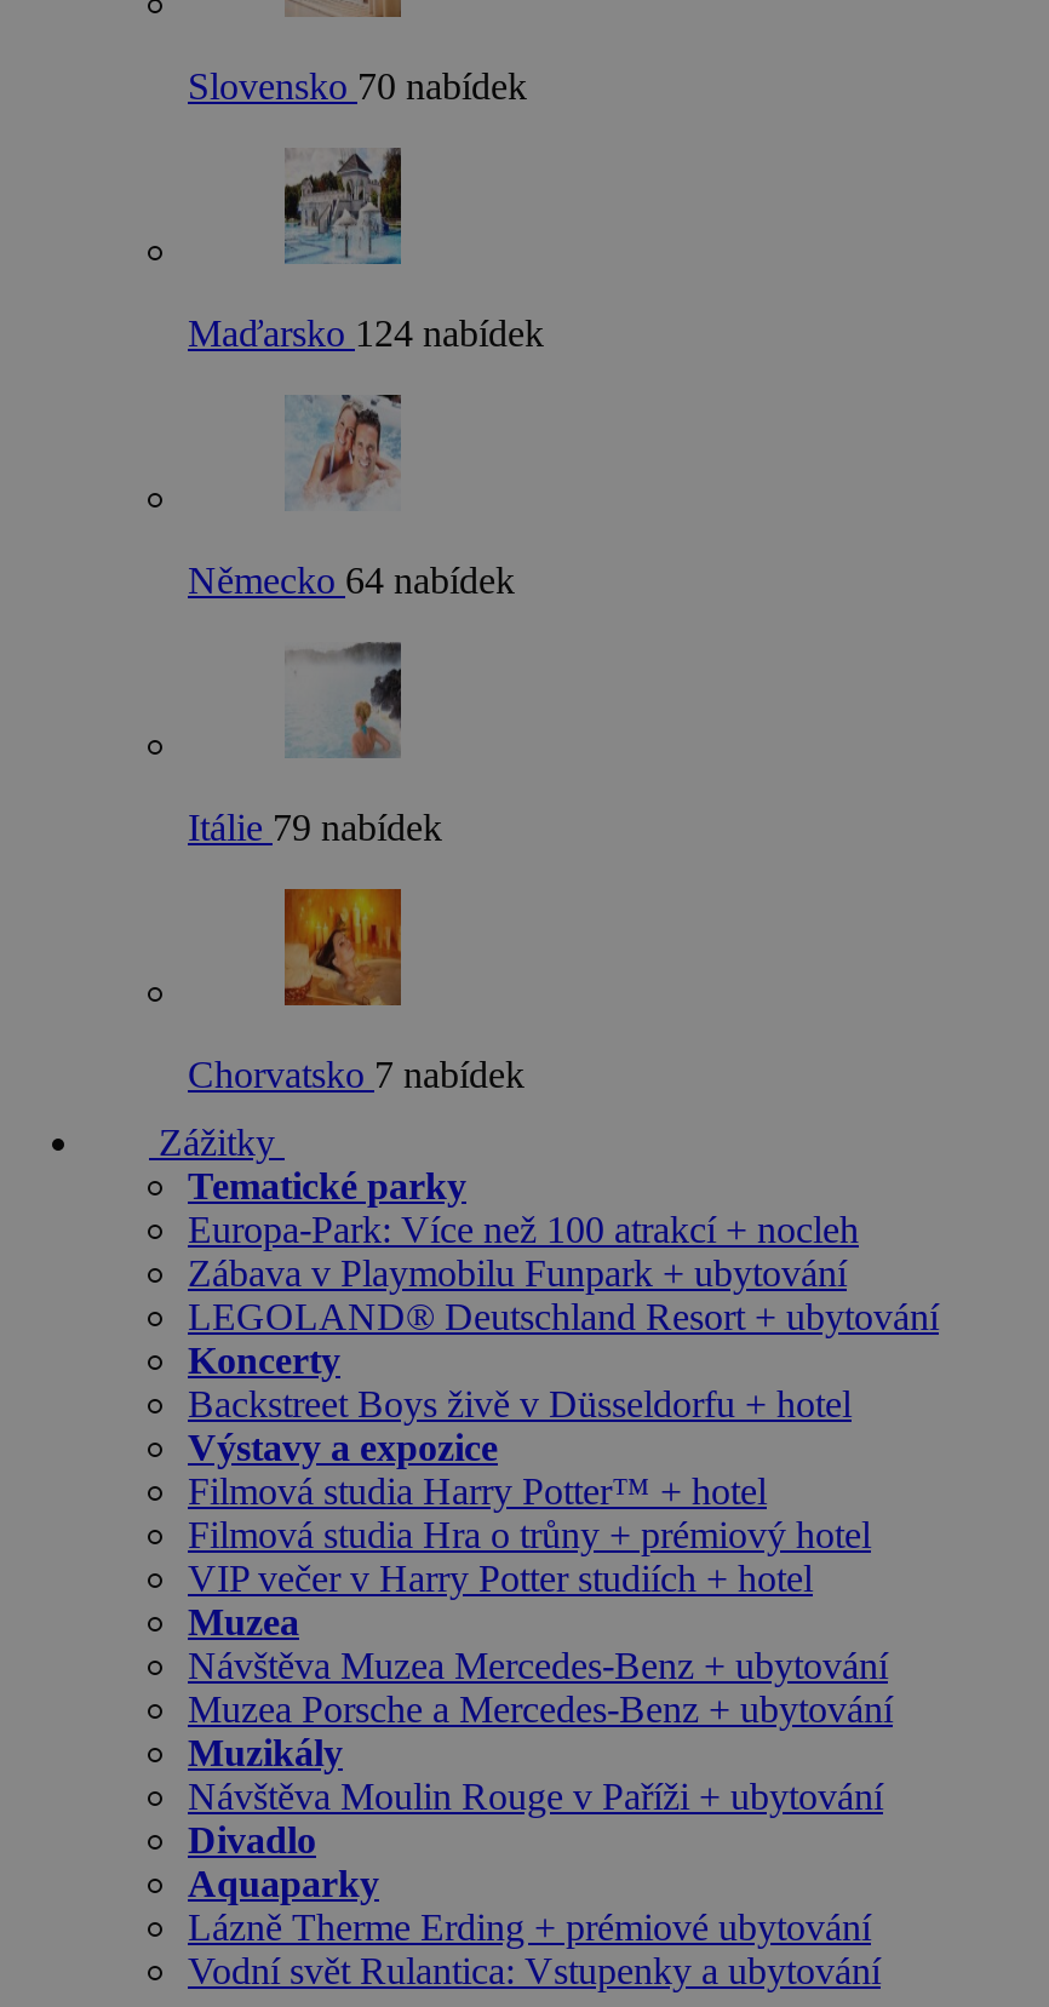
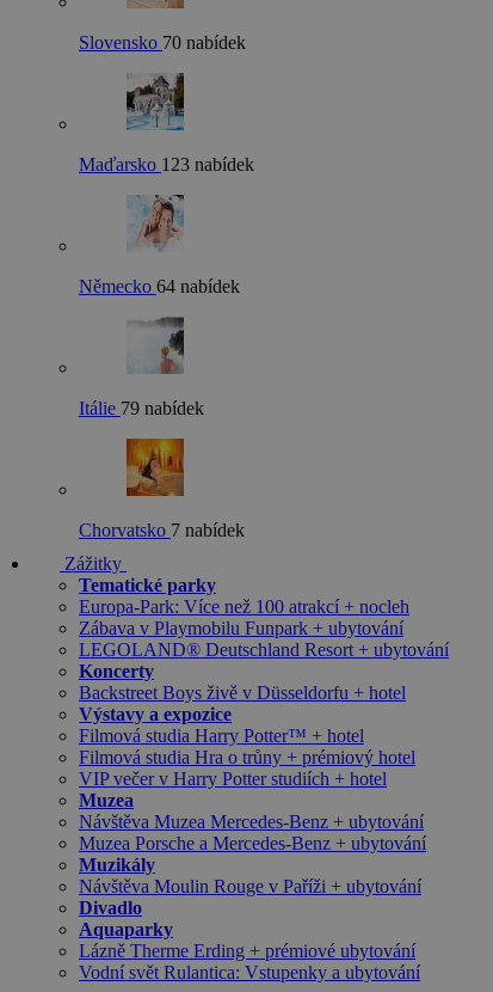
- Maďarsko 124 nabídek
+ Maďarsko 123 nabídek
